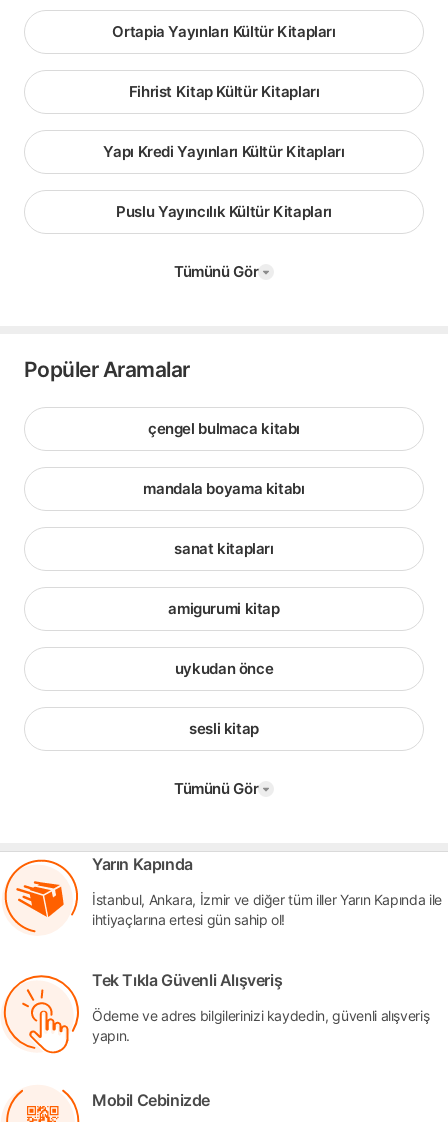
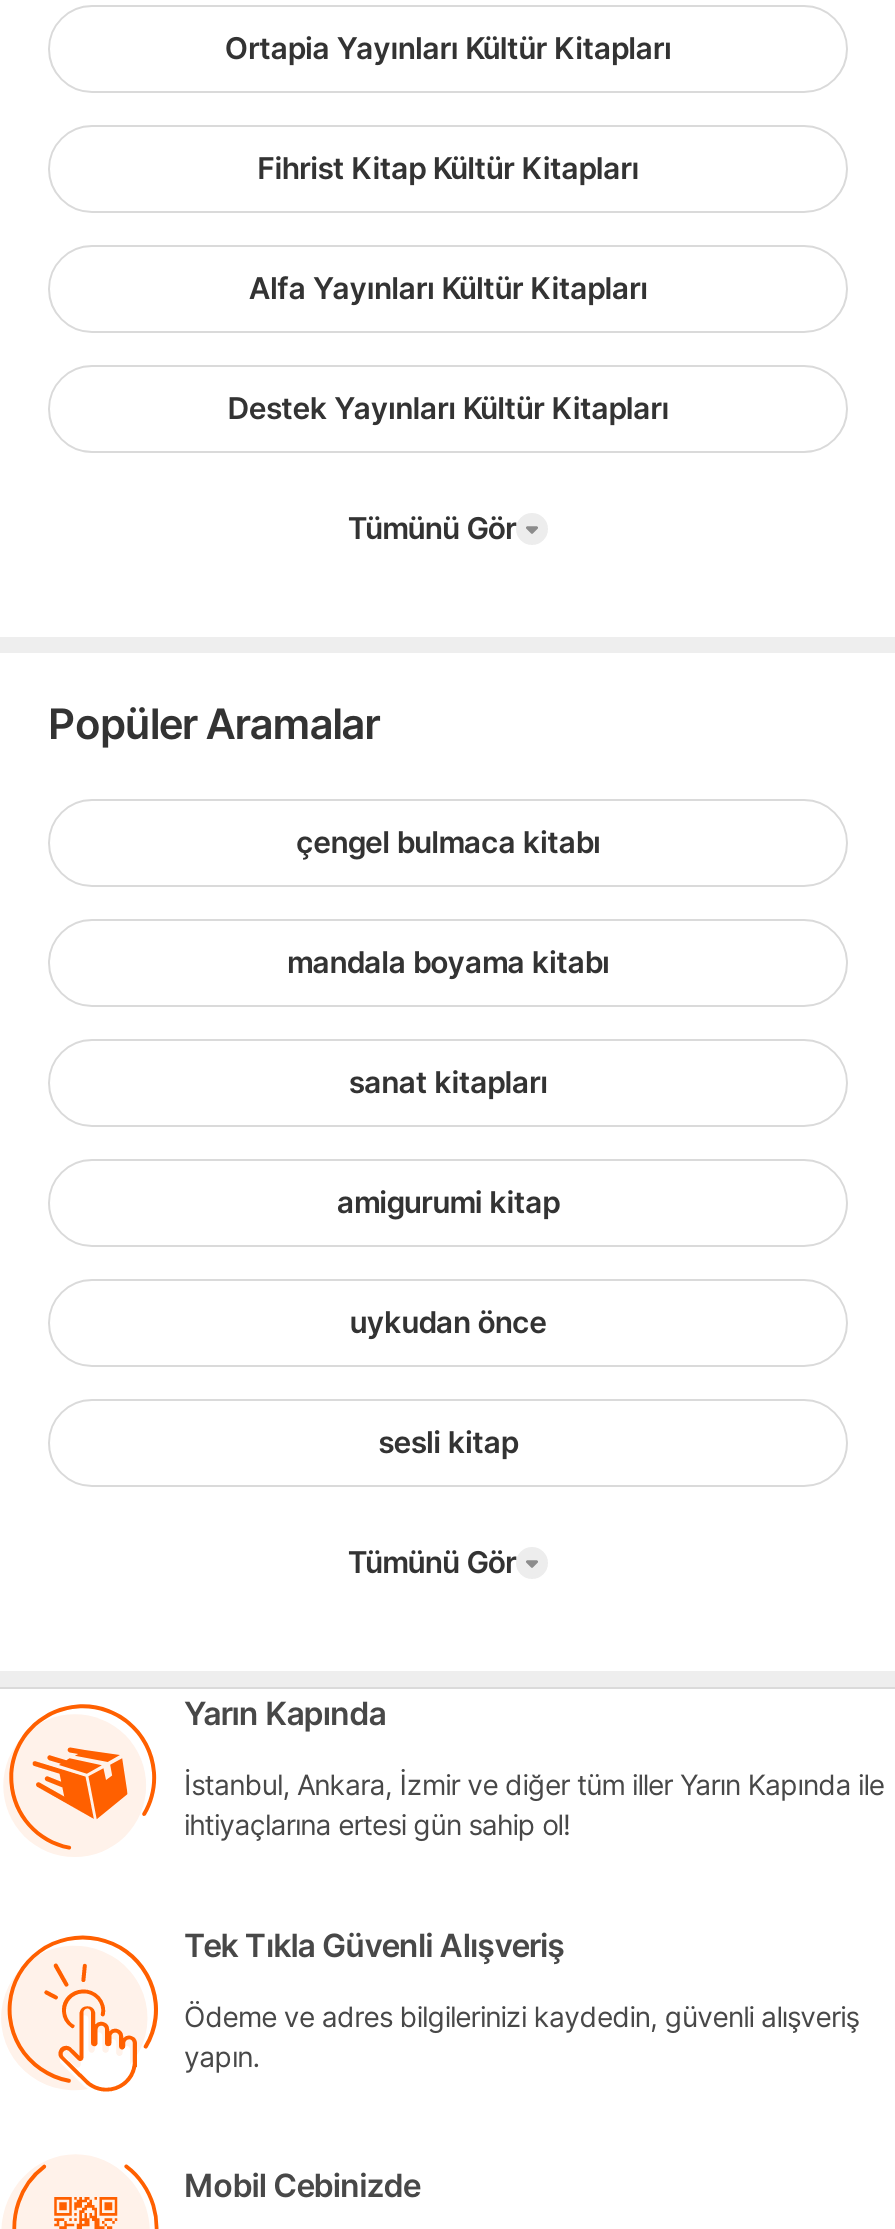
- Yapı Kredi Yayınları Kültür Kitapları
+ Alfa Yayınları Kültür Kitapları

- Puslu Yayıncılık Kültür Kitapları
+ Destek Yayınları Kültür Kitapları
